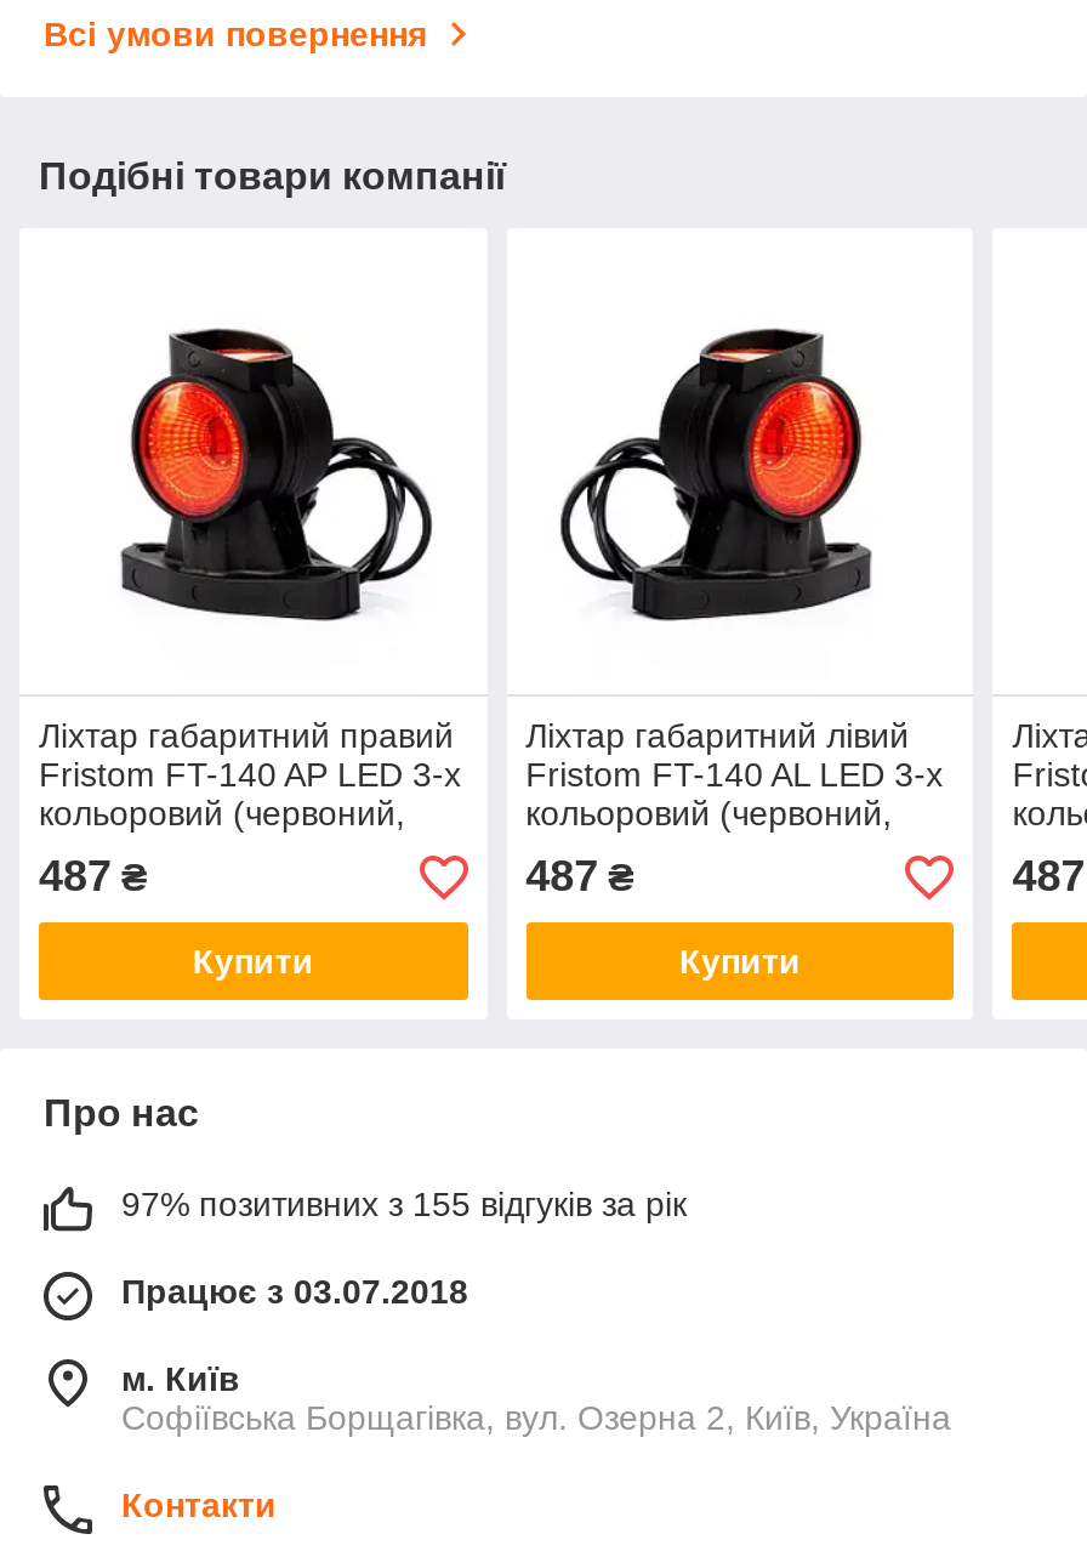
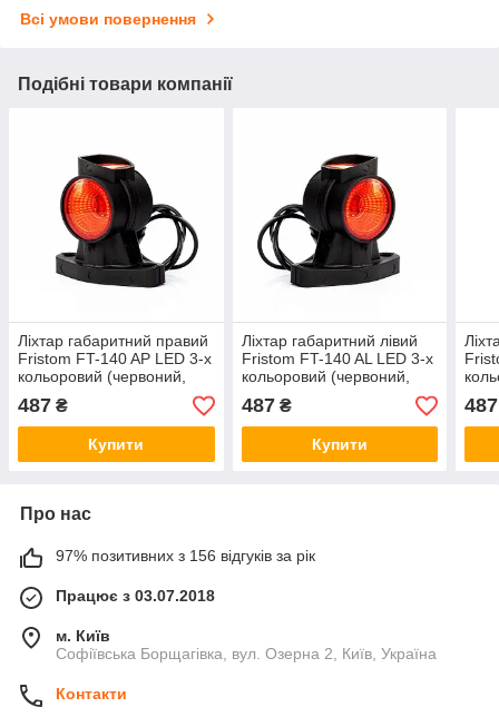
- 97% позитивних з 155 відгуків за рік
+ 97% позитивних з 156 відгуків за рік
